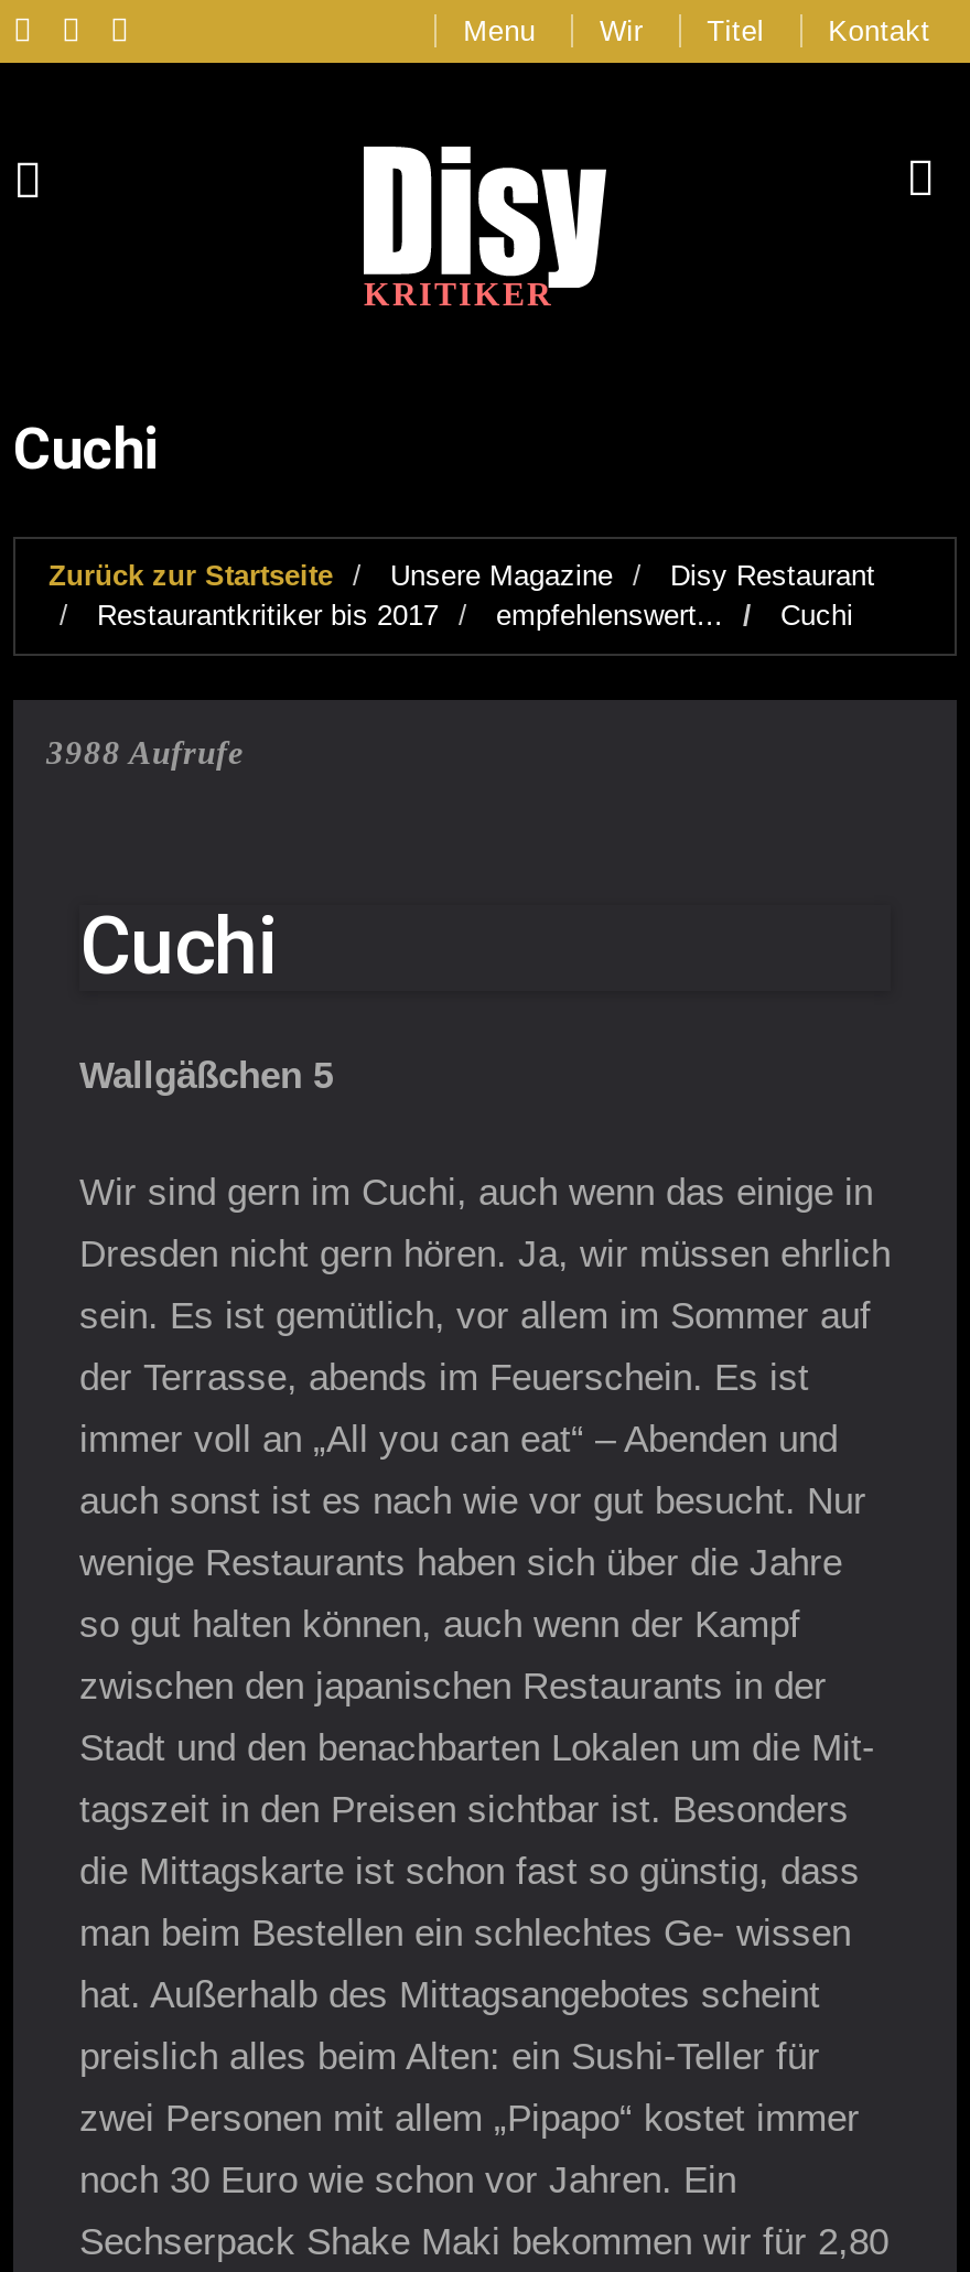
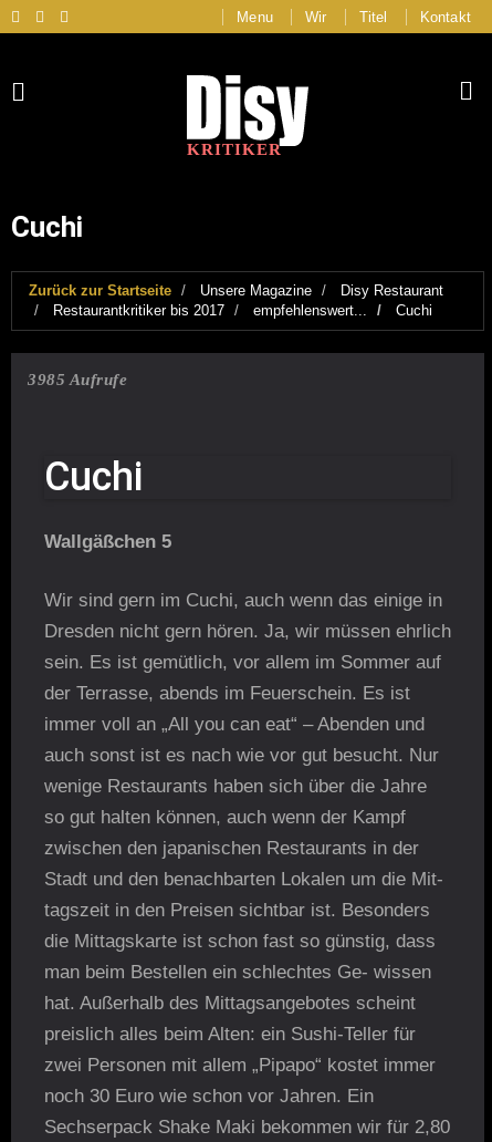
- 3988 Aufrufe
+ 3985 Aufrufe
